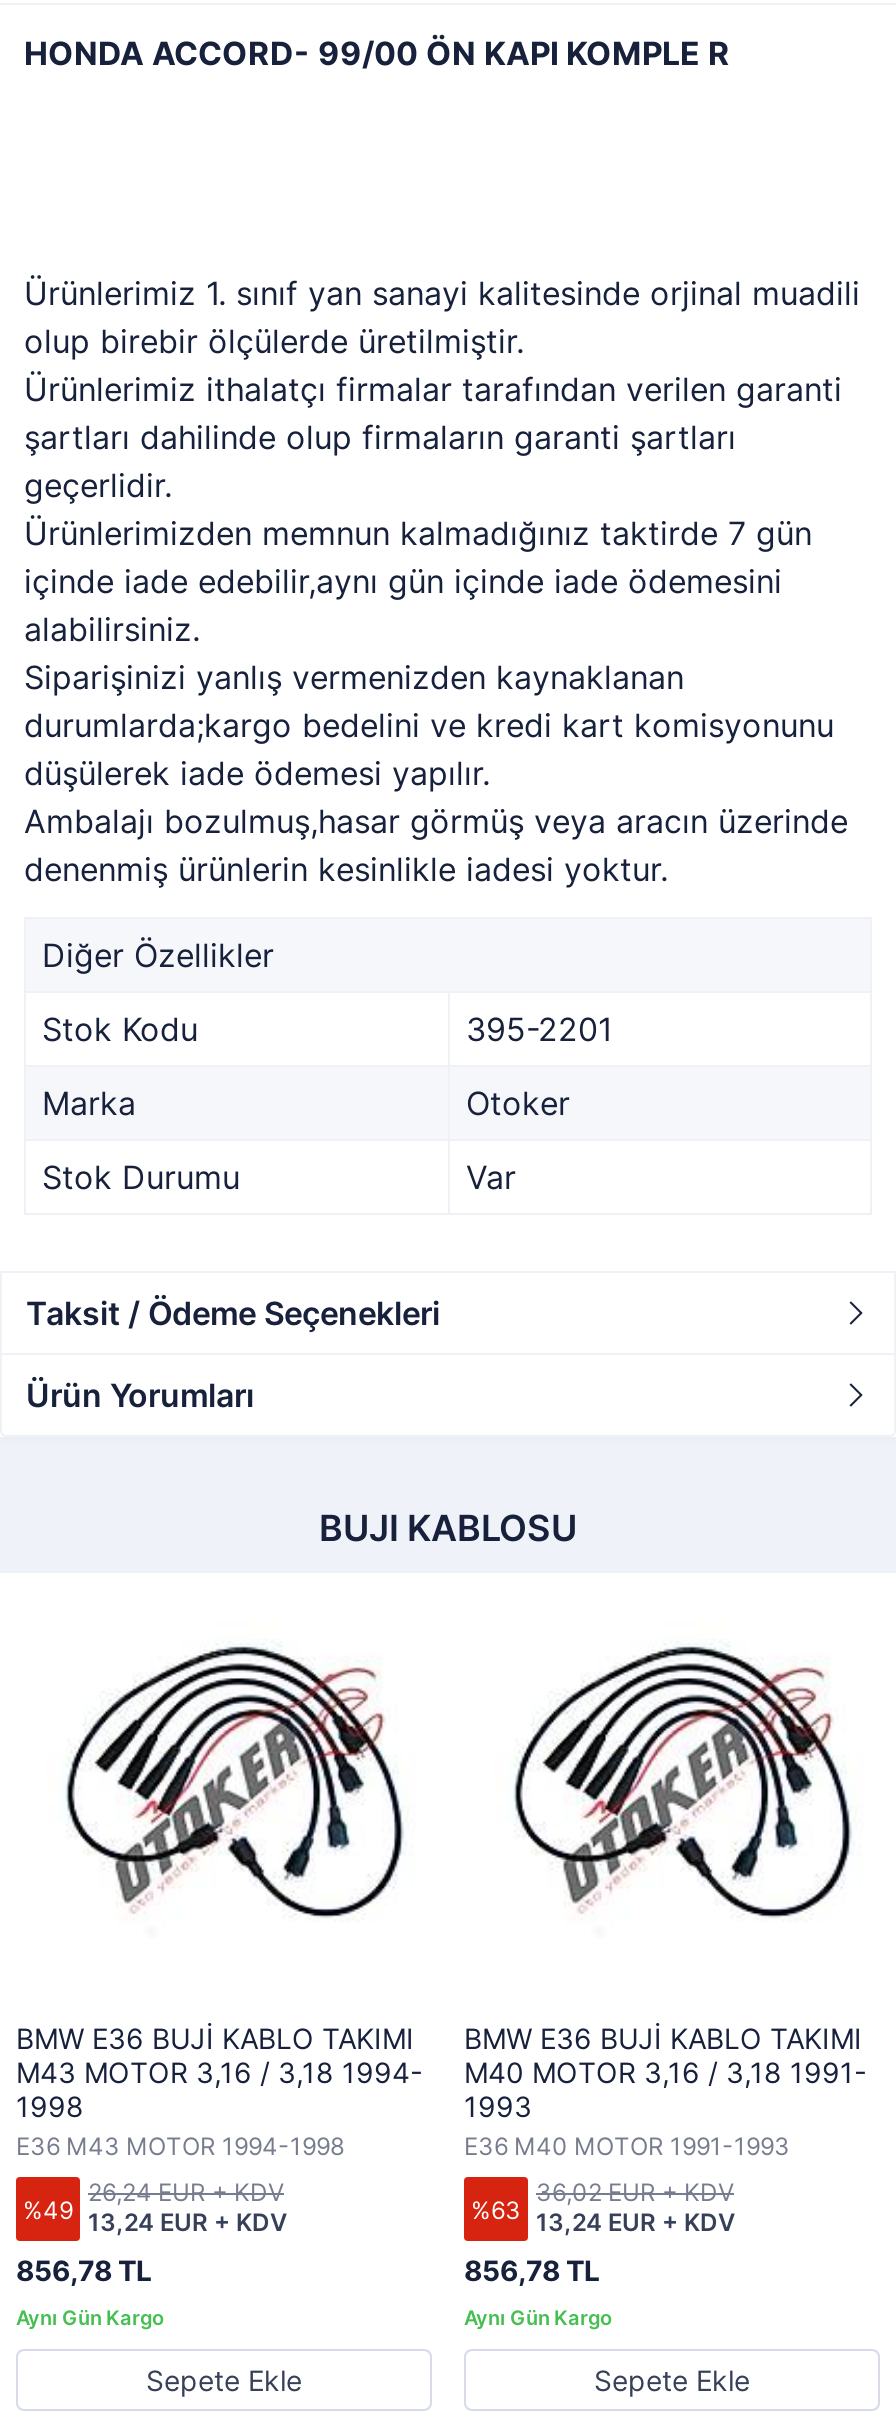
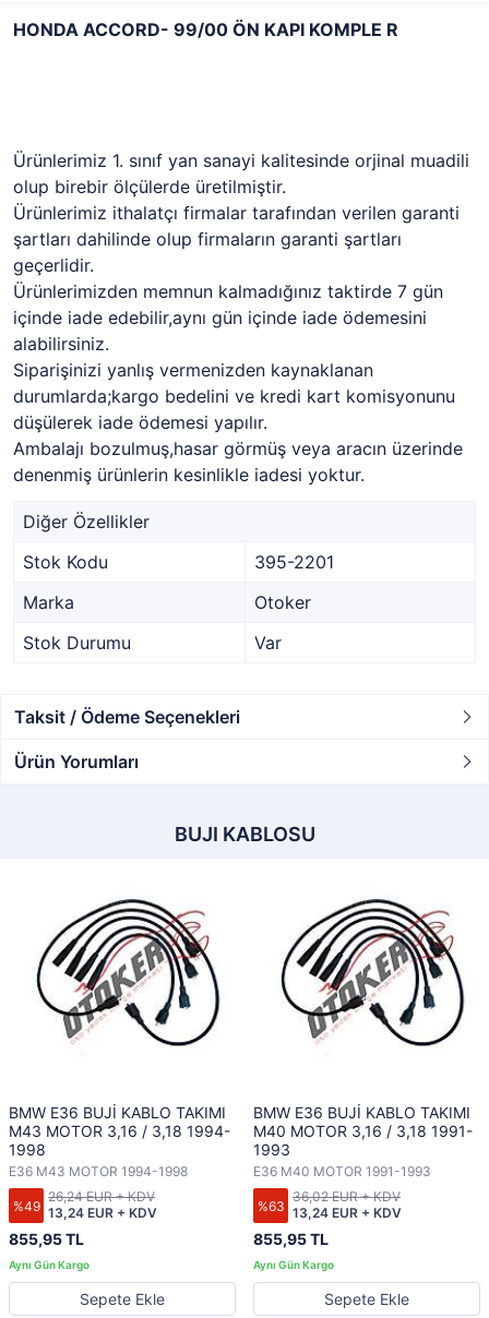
- 856,78 TL
+ 855,95 TL

- 856,78 TL
+ 855,95 TL
